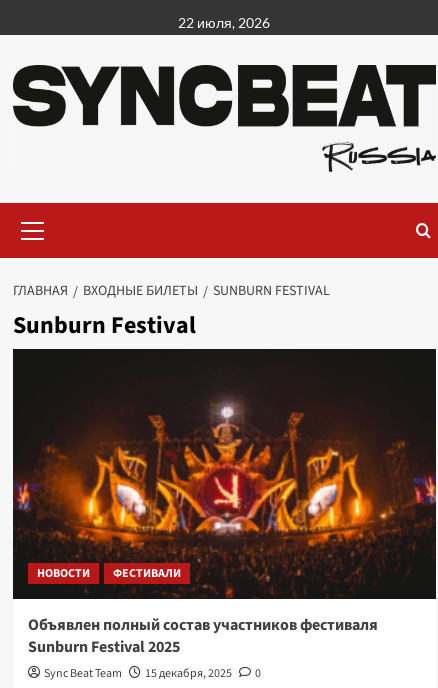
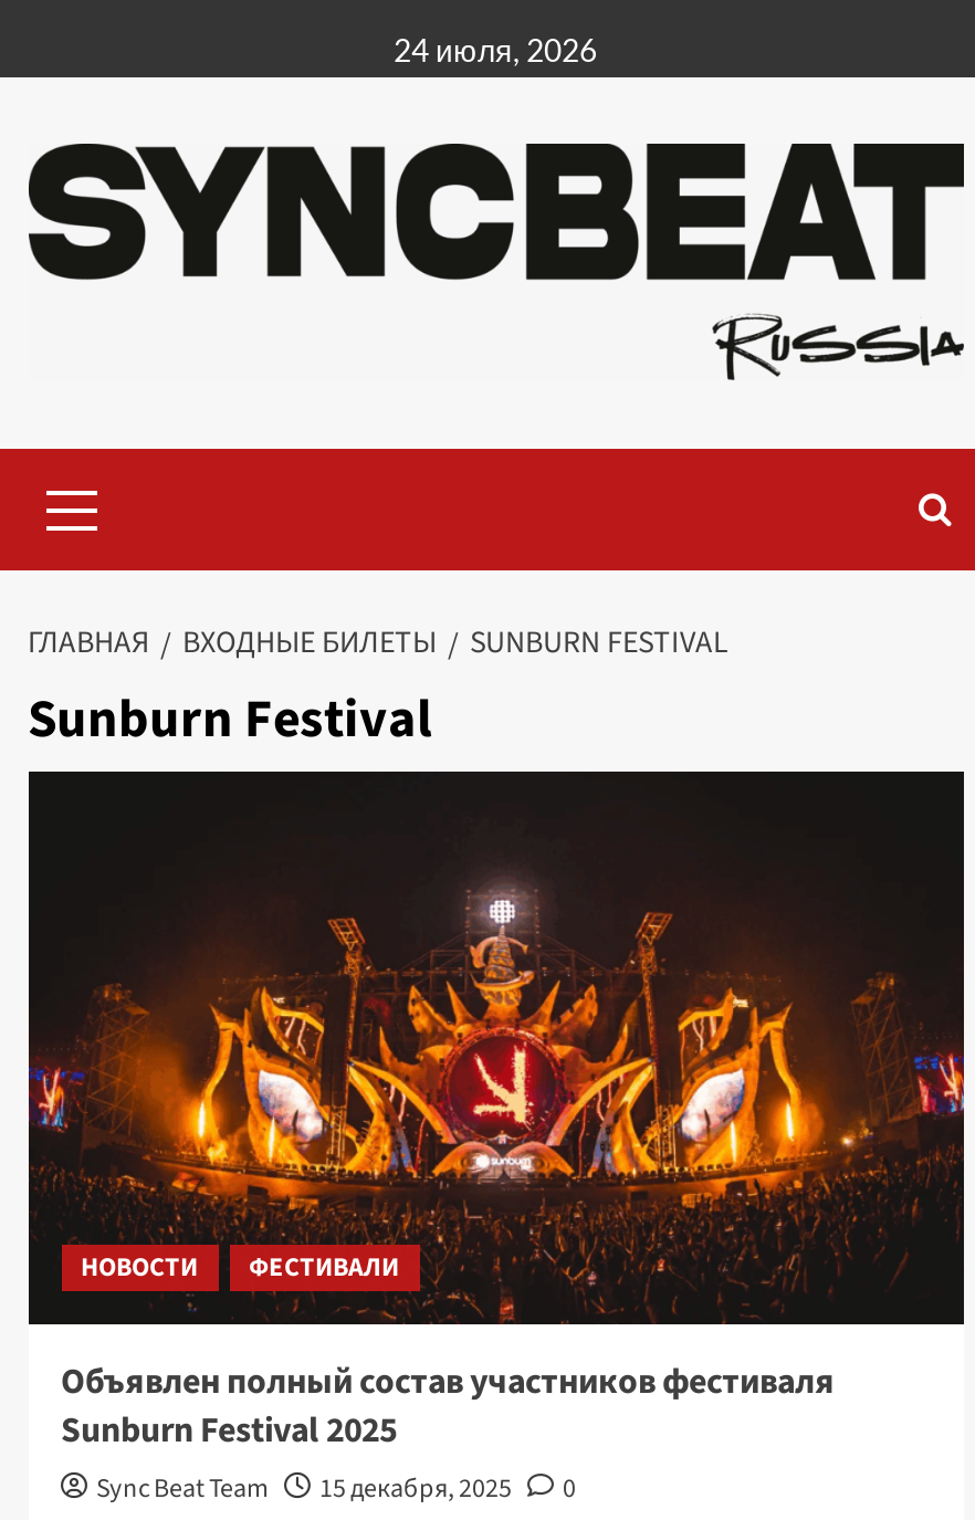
- 22 июля, 2026
+ 24 июля, 2026
